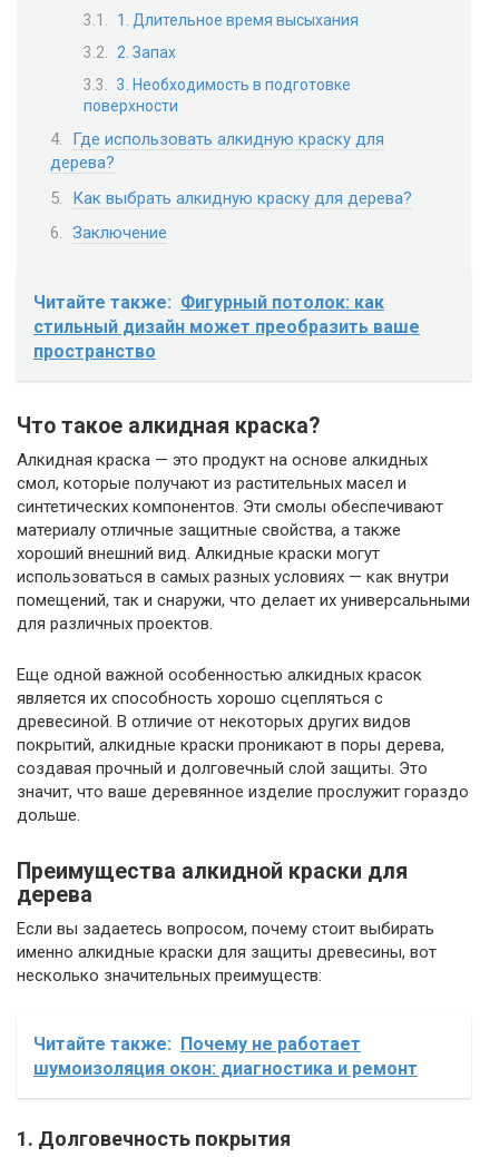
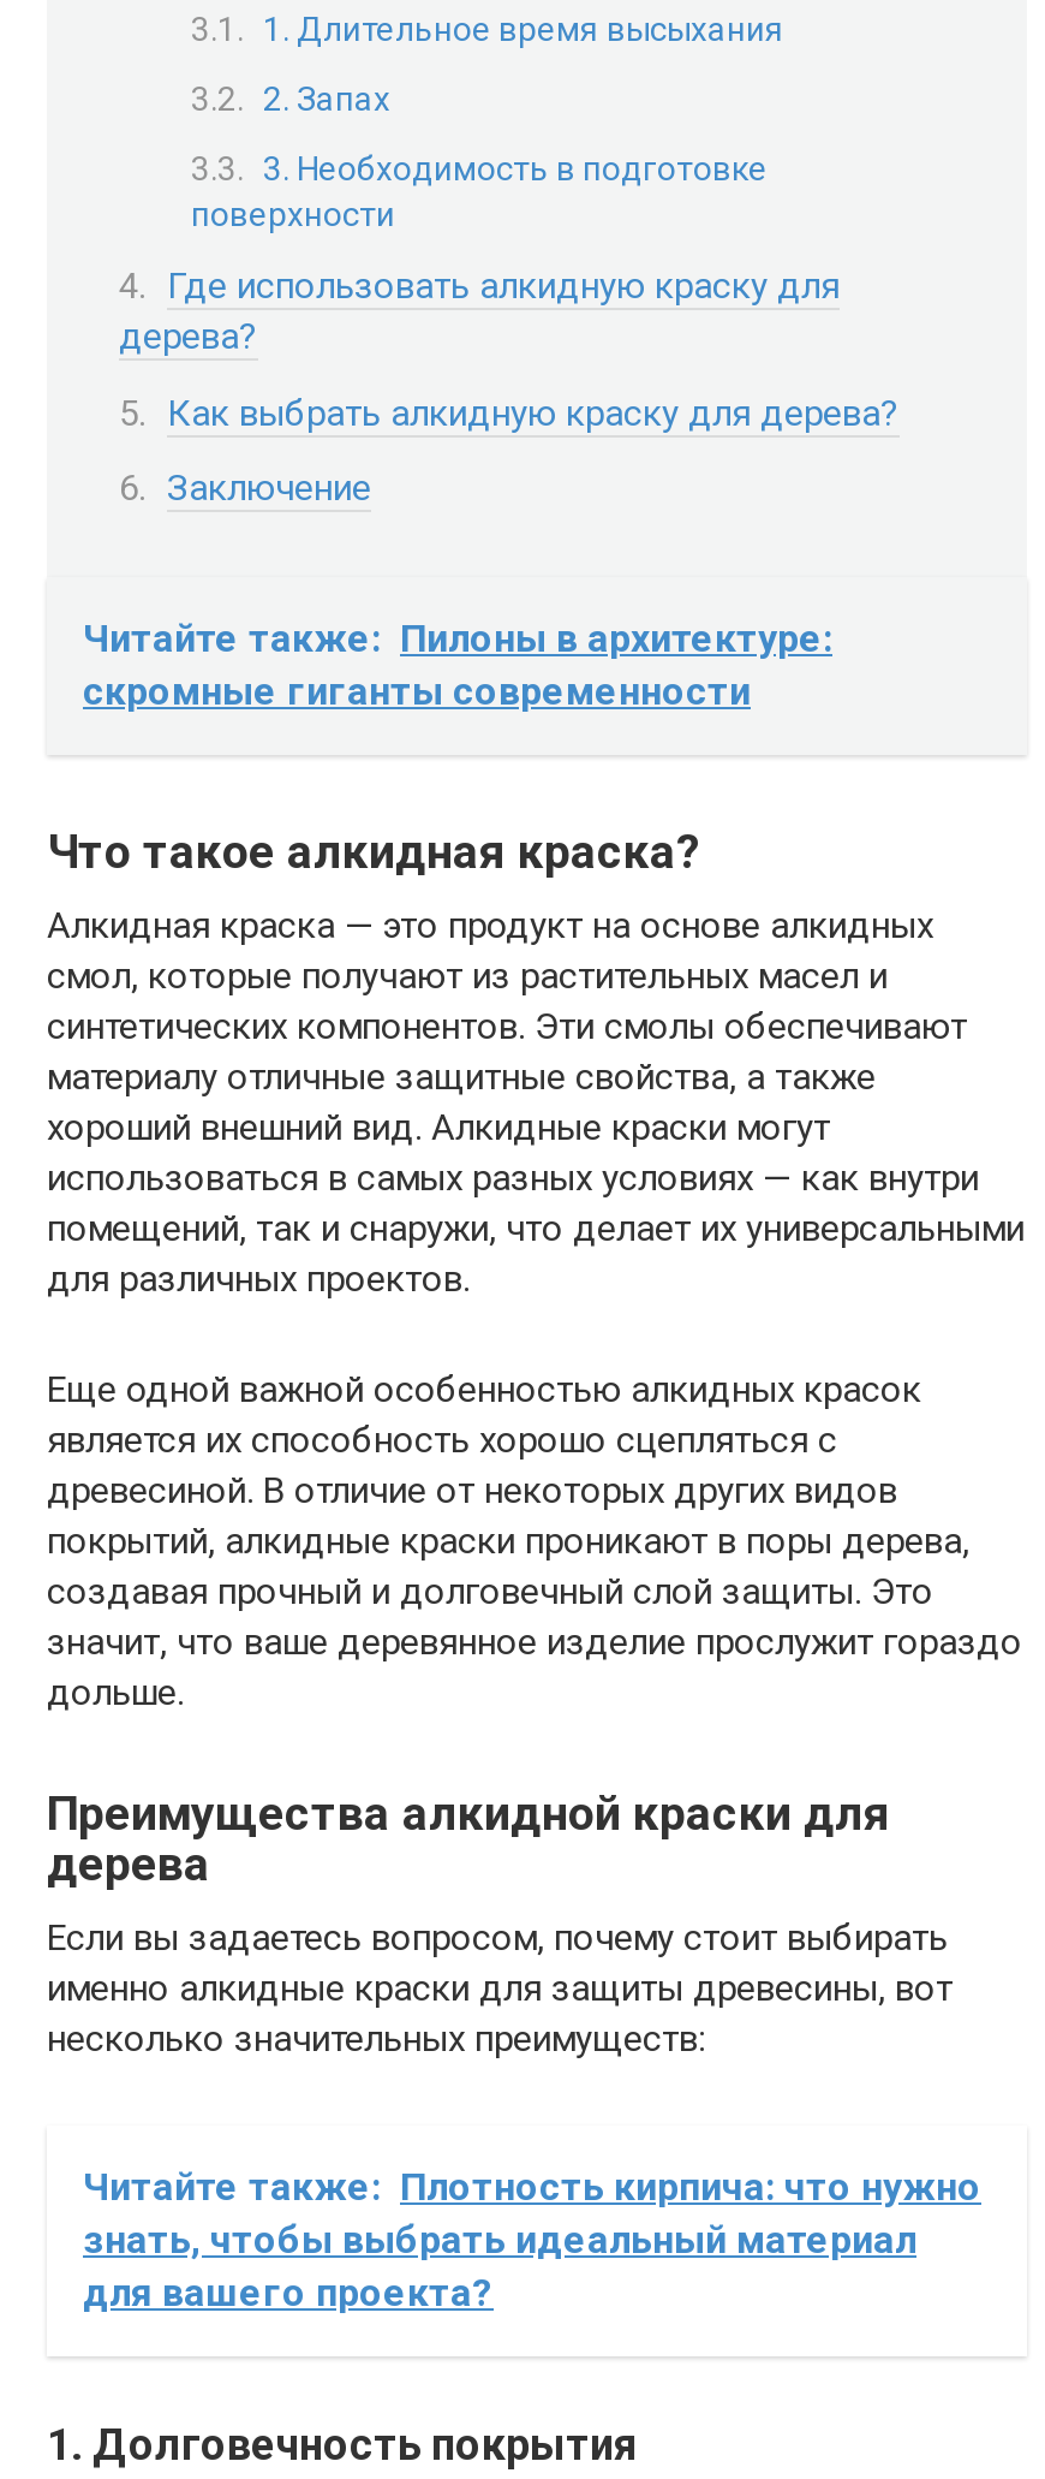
- Читайте также: Фигурный потолок: как
- стильный дизайн может преобразить ваше
- пространство
+ Читайте также: Пилоны в архитектуре:
+ скромные гиганты современности

moved up: Что такое алкидная краска? | Алкидная краска — это продукт на основе алкидных | смол, которые получают из растительных масел и | ... | именно алкидные краски для защиты древесины, вот | несколько значительных преимуществ:

- Читайте также: Почему не работает
- шумоизоляция окон: диагностика и ремонт
+ Читайте также: Плотность кирпича: что нужно
+ знать, чтобы выбрать идеальный материал
+ для вашего проекта?
